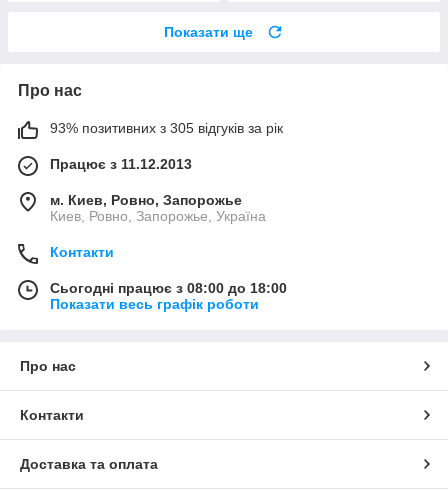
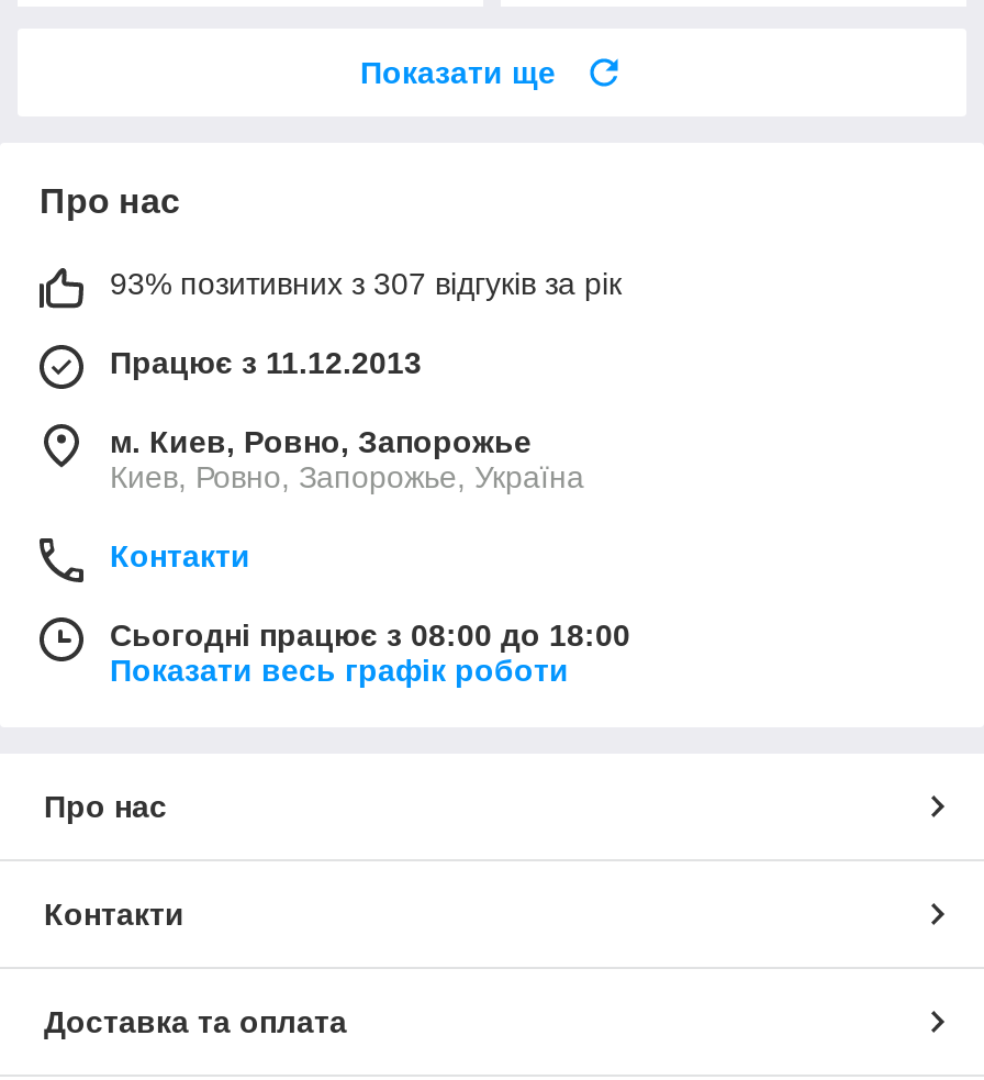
- 93% позитивних з 305 відгуків за рік
+ 93% позитивних з 307 відгуків за рік
